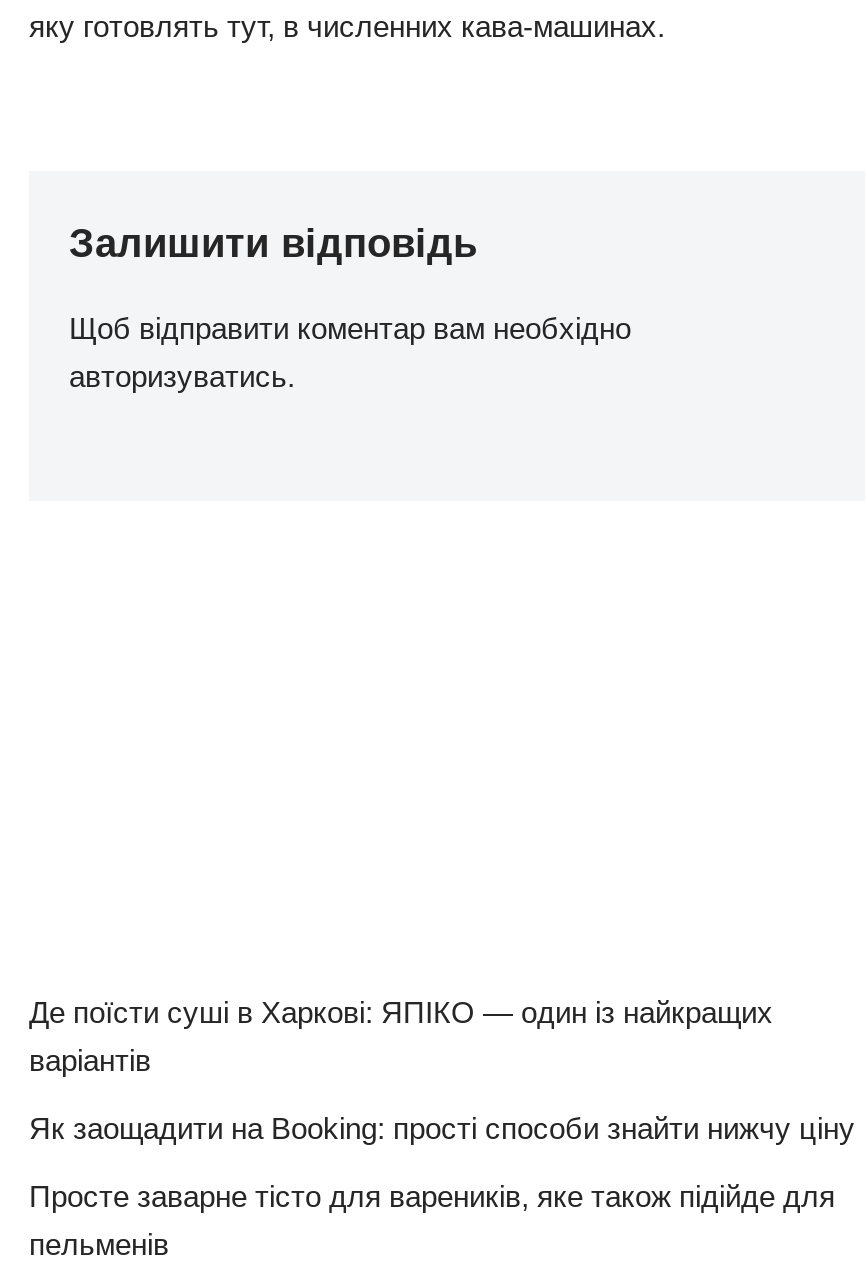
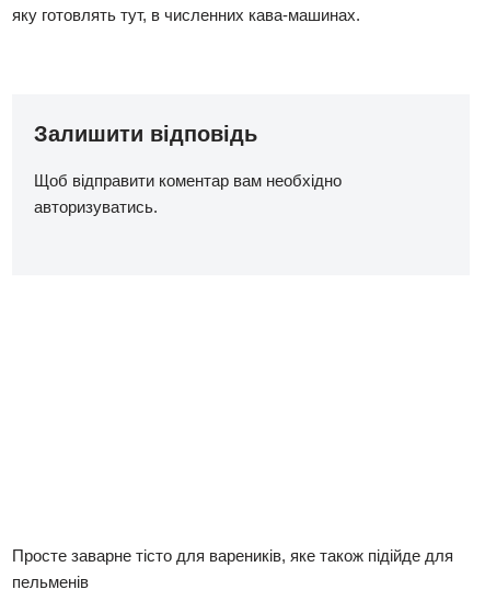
- Де поїсти суші в Харкові: ЯПІКО — один із найкращих
- варіантів
- Як заощадити на Booking: прості способи знайти нижчу ціну
